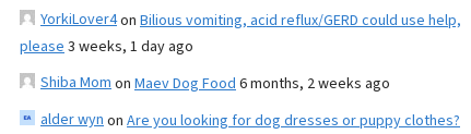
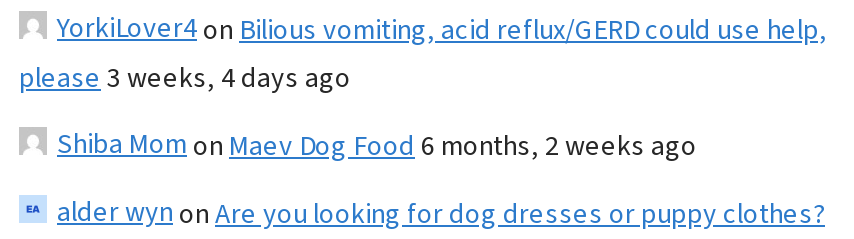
- please 3 weeks, 1 day ago
+ please 3 weeks, 4 days ago
